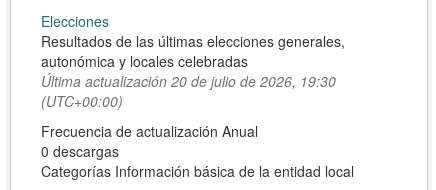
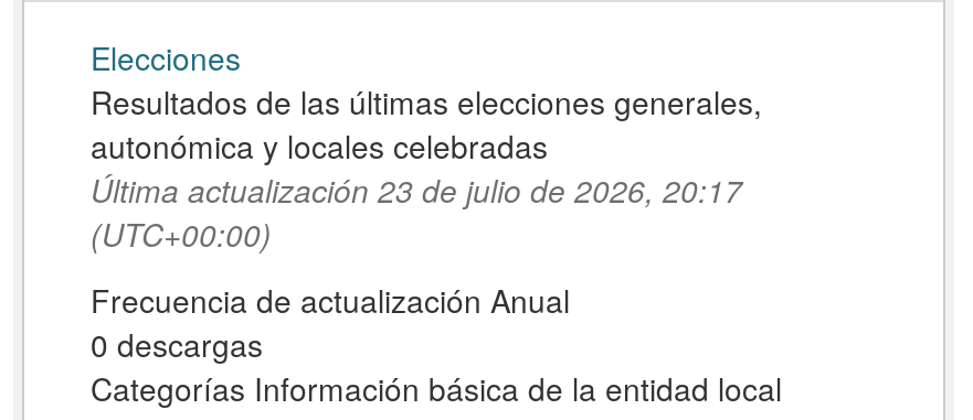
- Última actualización 20 de julio de 2026, 19:30
+ Última actualización 23 de julio de 2026, 20:17
